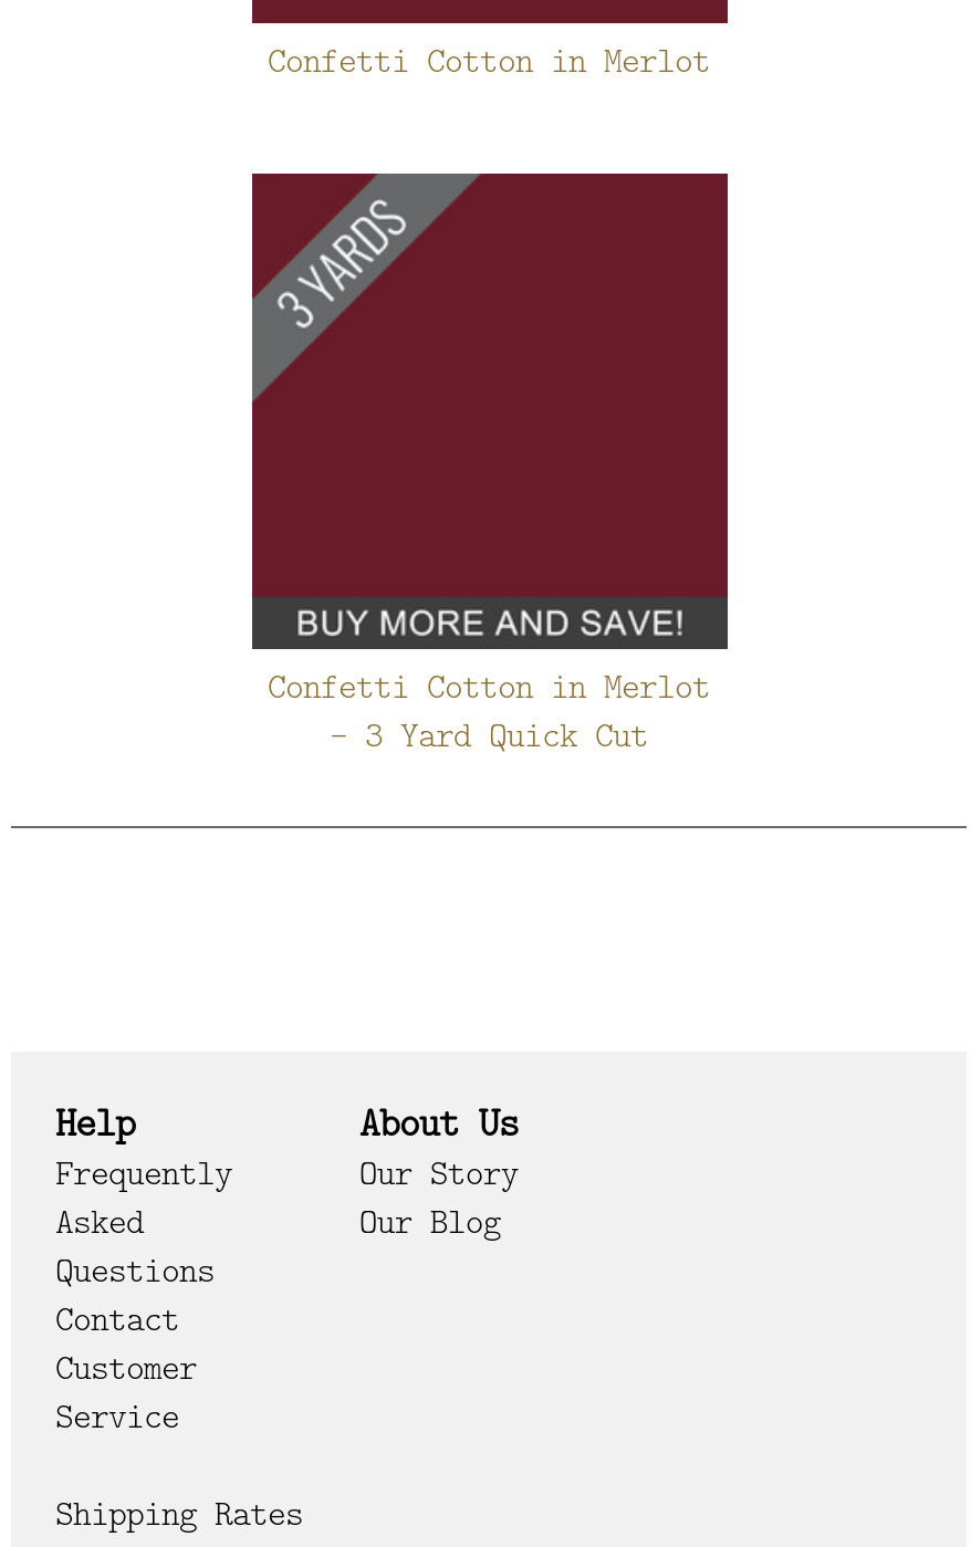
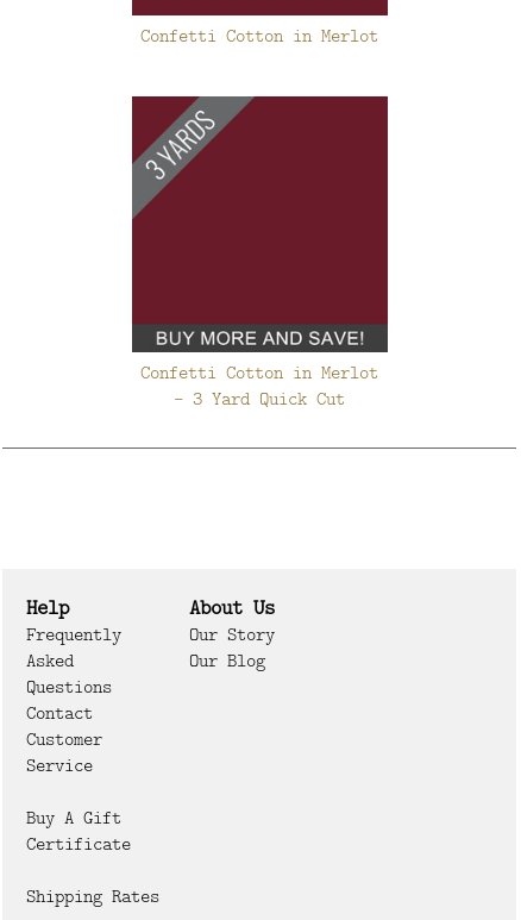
+ Buy A Gift
+ Certificate
